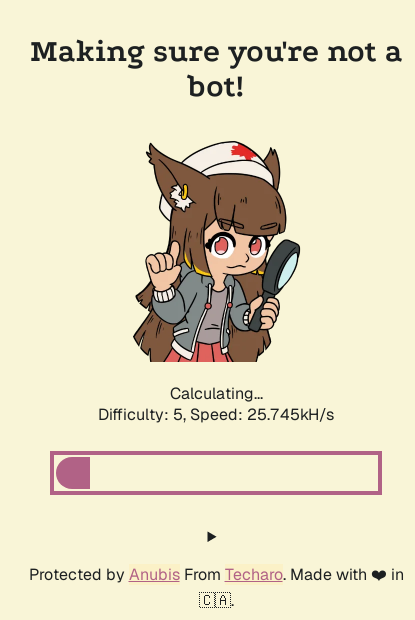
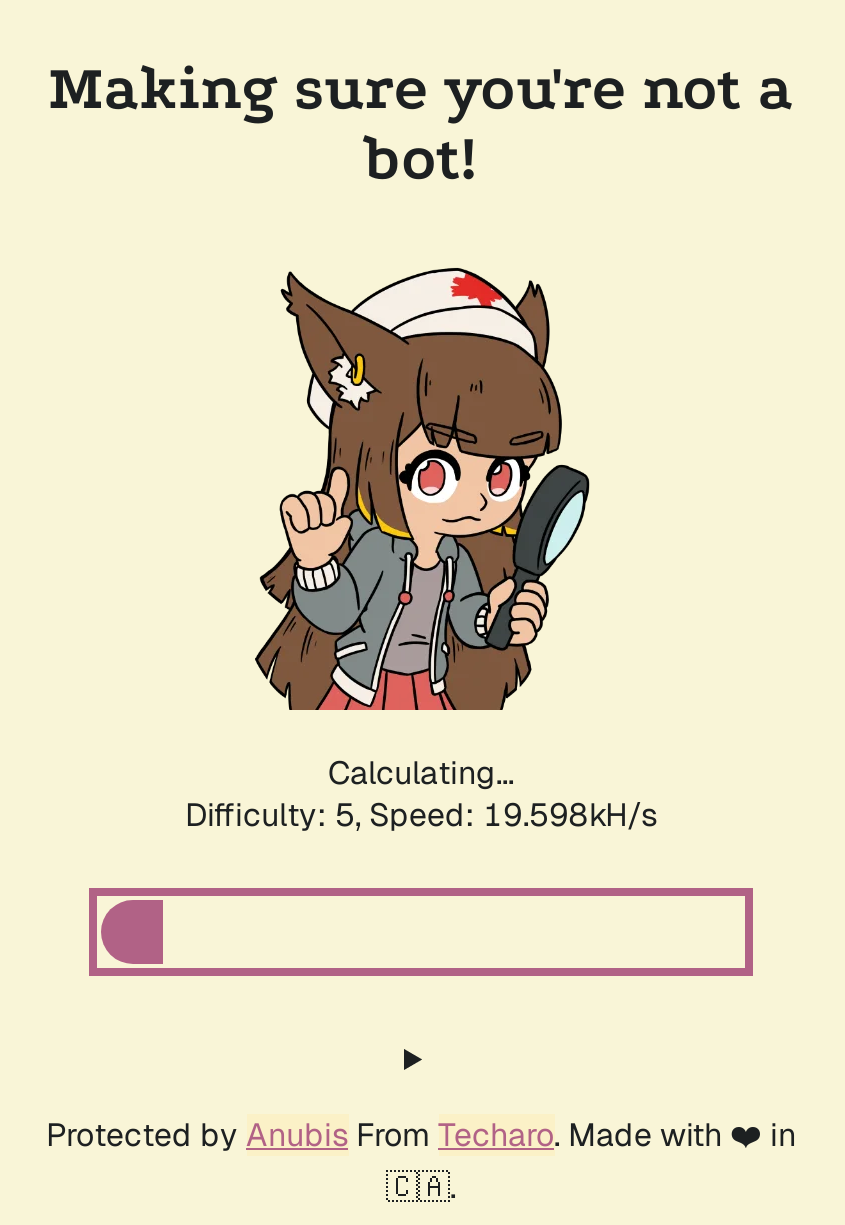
- Difficulty: 5, Speed: 25.745kH/s
+ Difficulty: 5, Speed: 19.598kH/s
